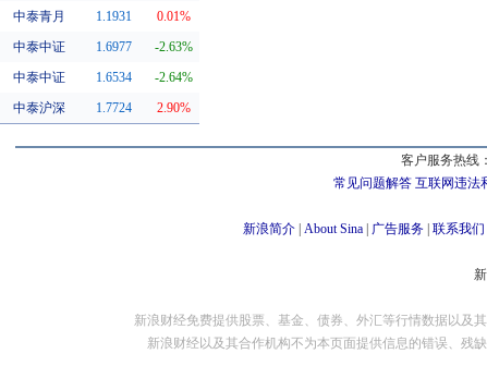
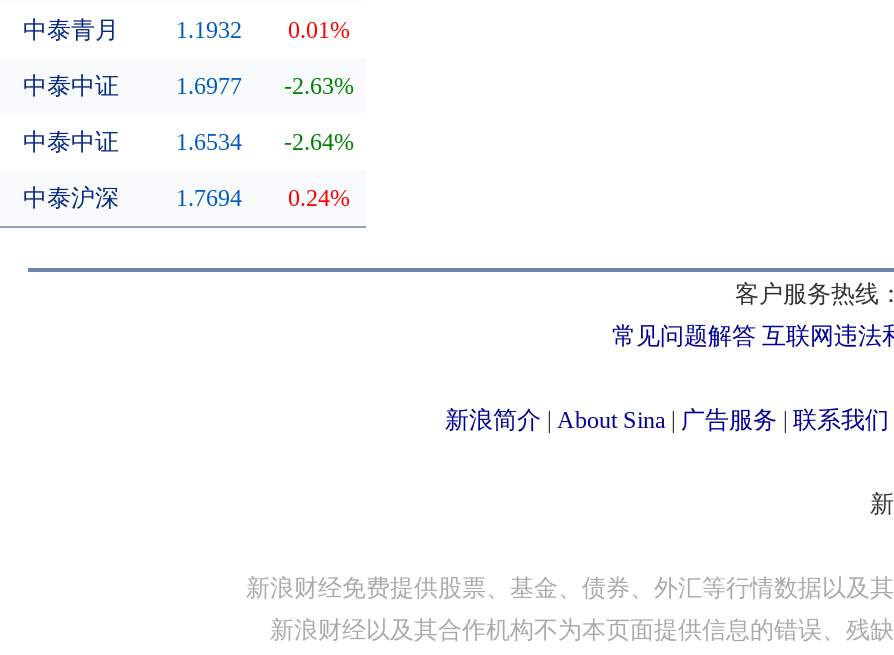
- 1.1931 0.01%
+ 1.1932 0.01%

- 1.7724
+ 1.7694

- 2.90%
+ 0.24%
